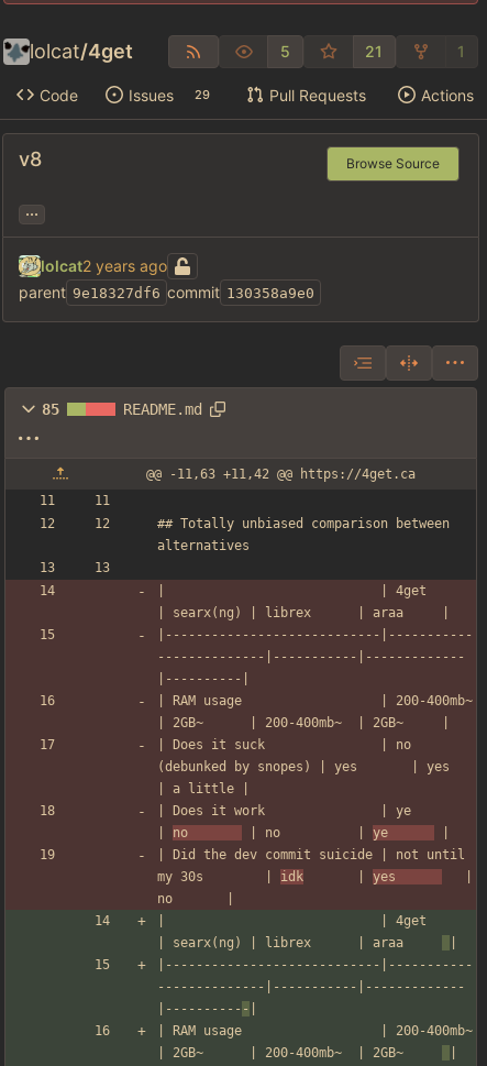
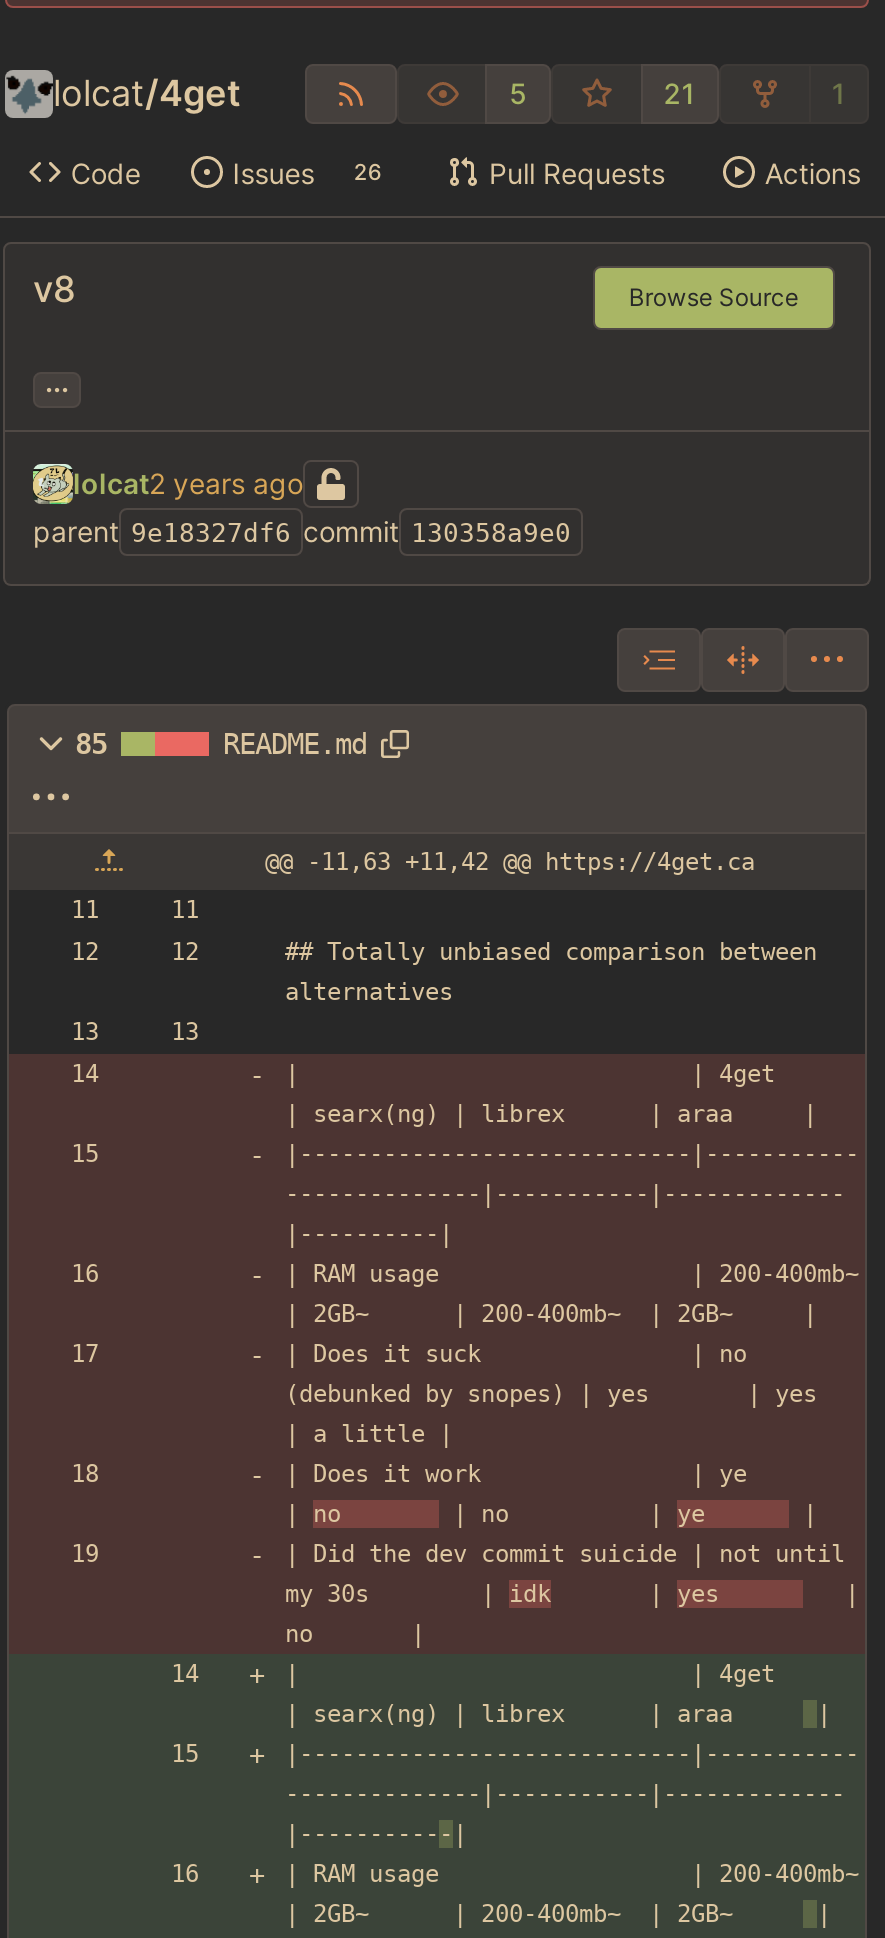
- Issues 29
+ Issues 26
